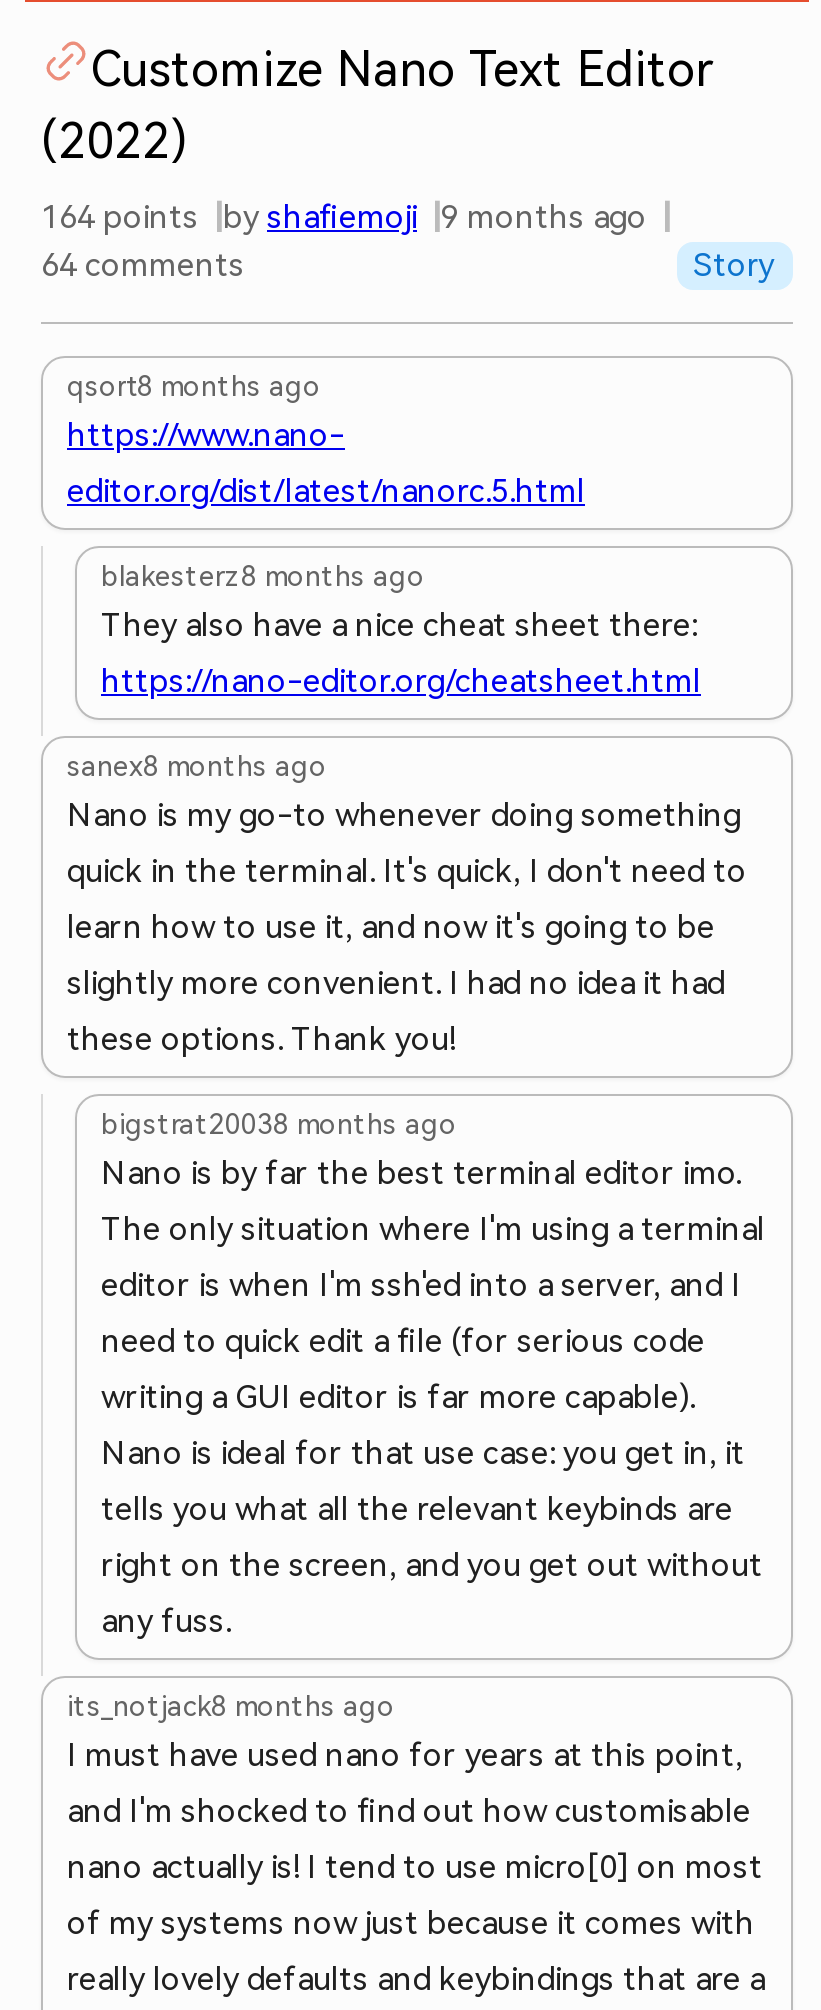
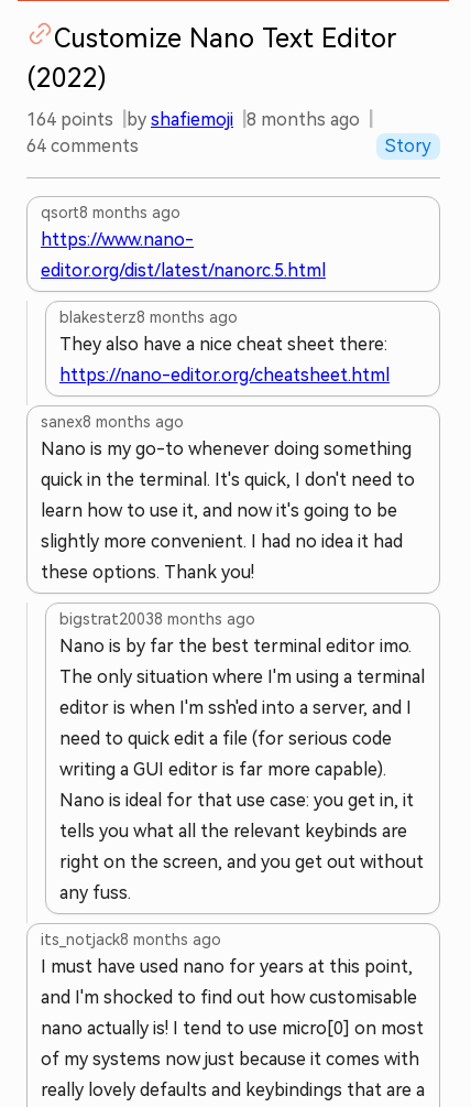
- 164 points by shafiemoji 9 months ago
+ 164 points by shafiemoji 8 months ago
